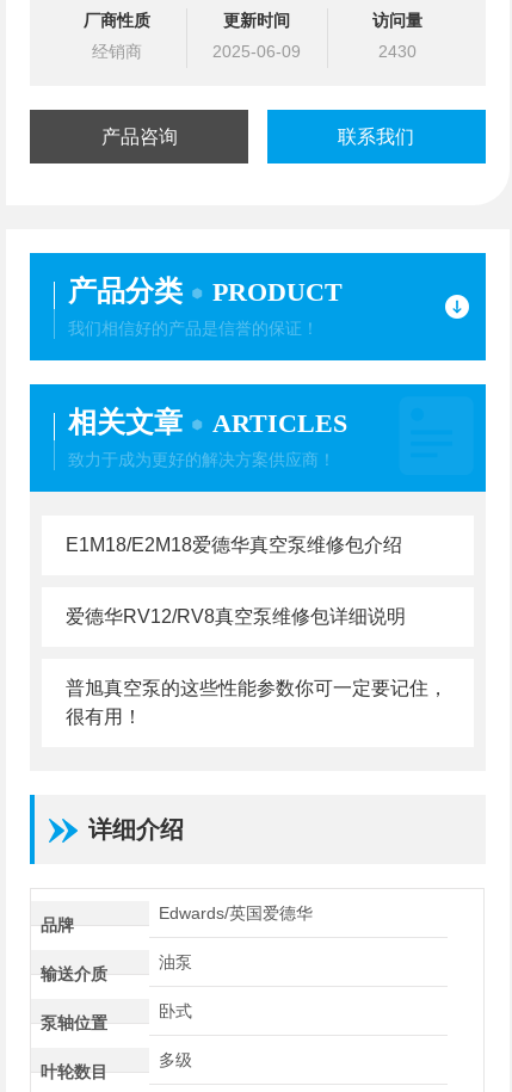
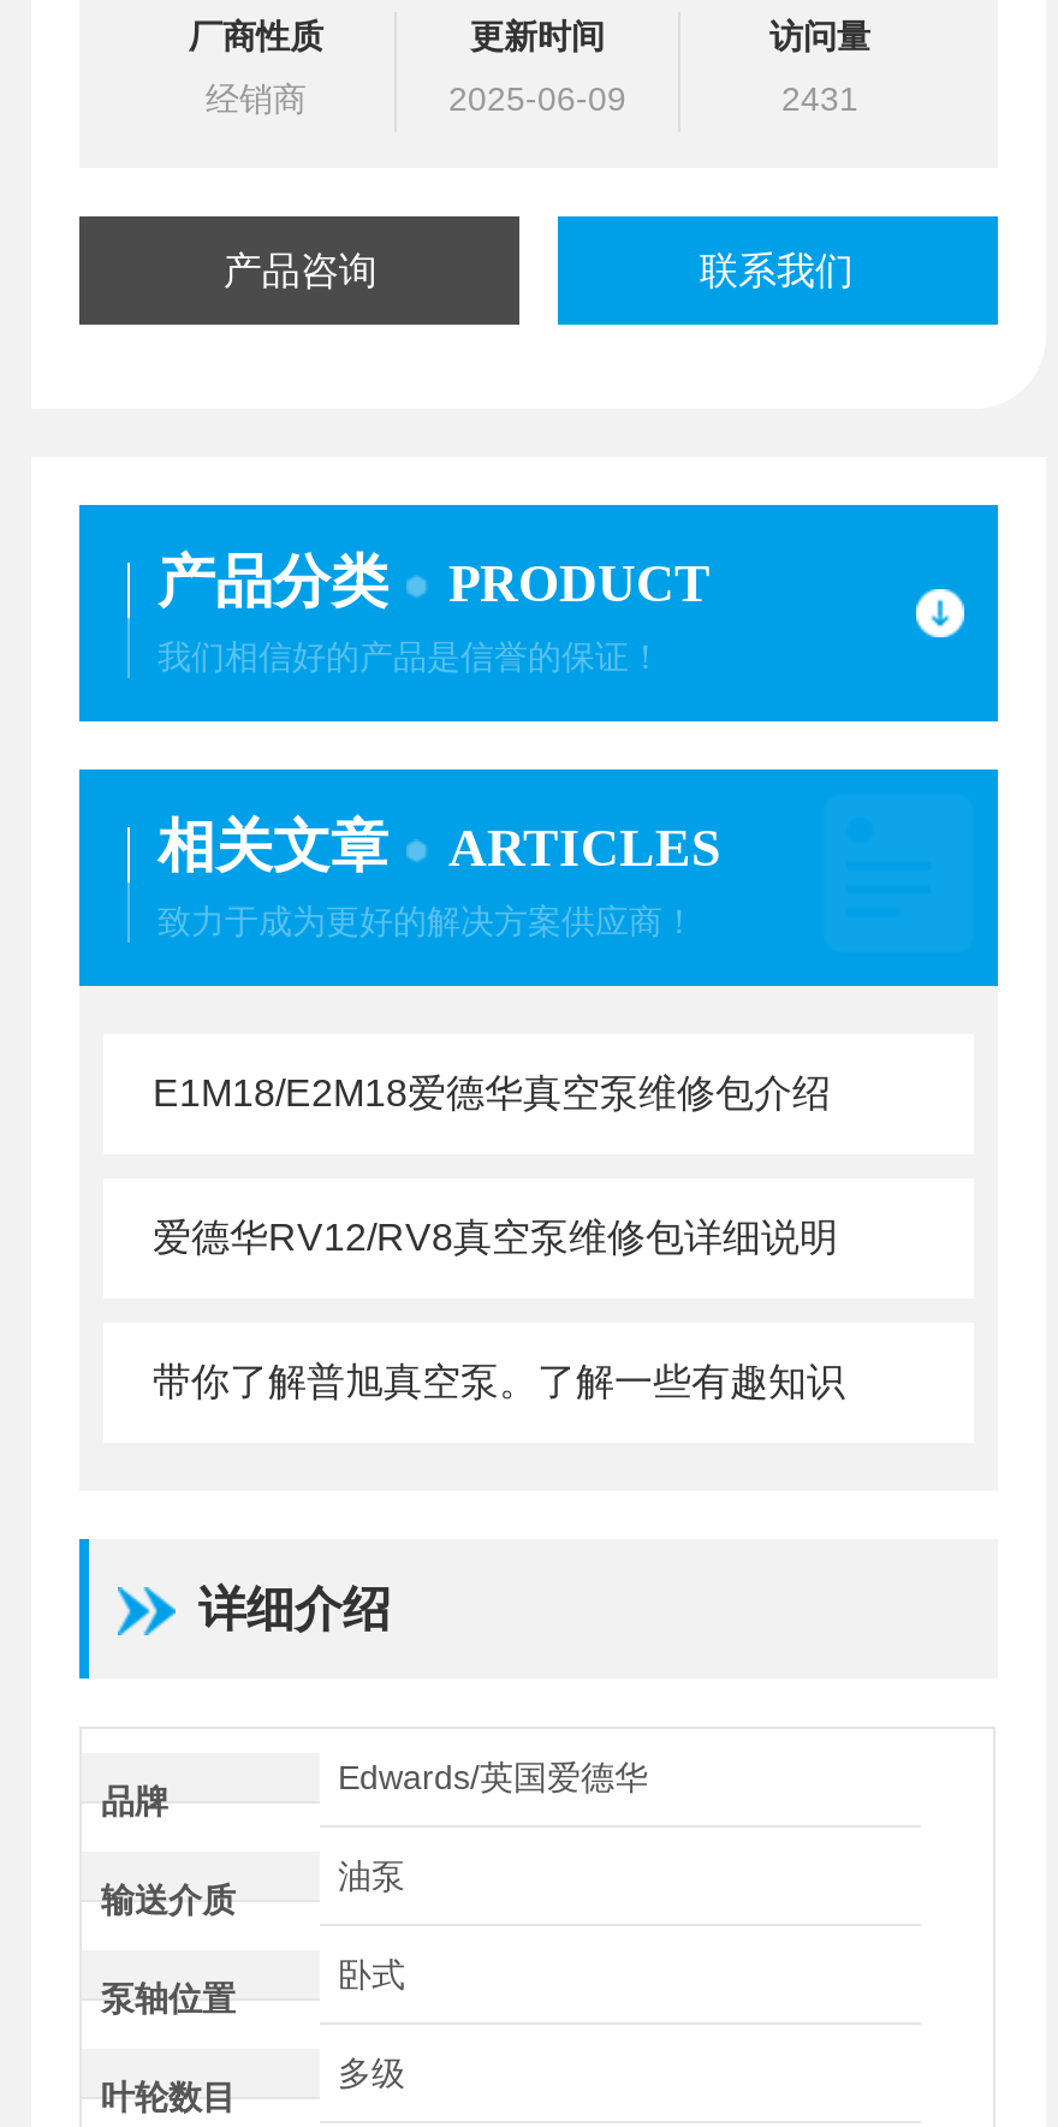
- 2430
+ 2431

- 普旭真空泵的这些性能参数你可一定要记住，
- 很有用！
+ 带你了解普旭真空泵。了解一些有趣知识
